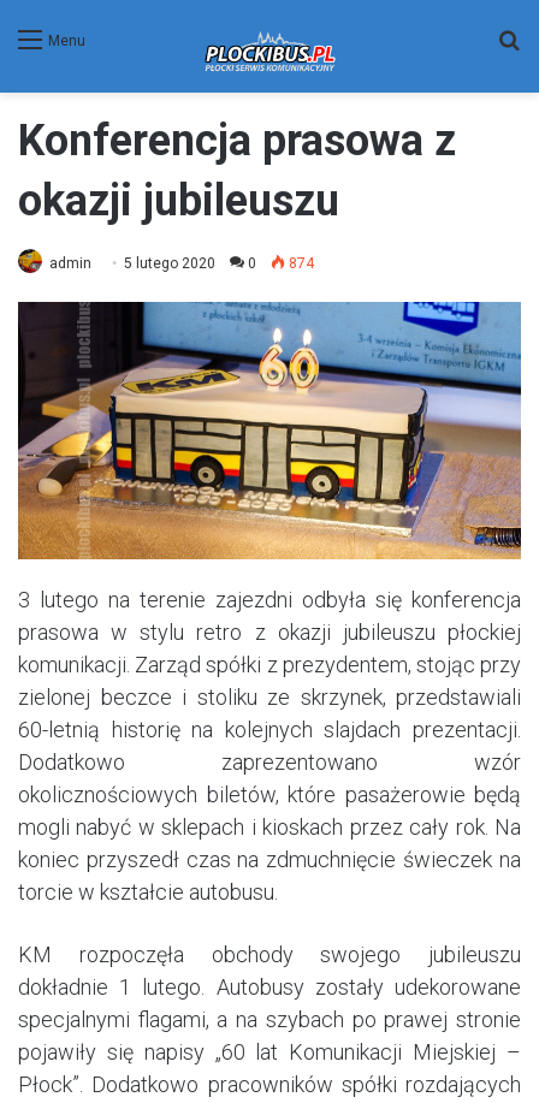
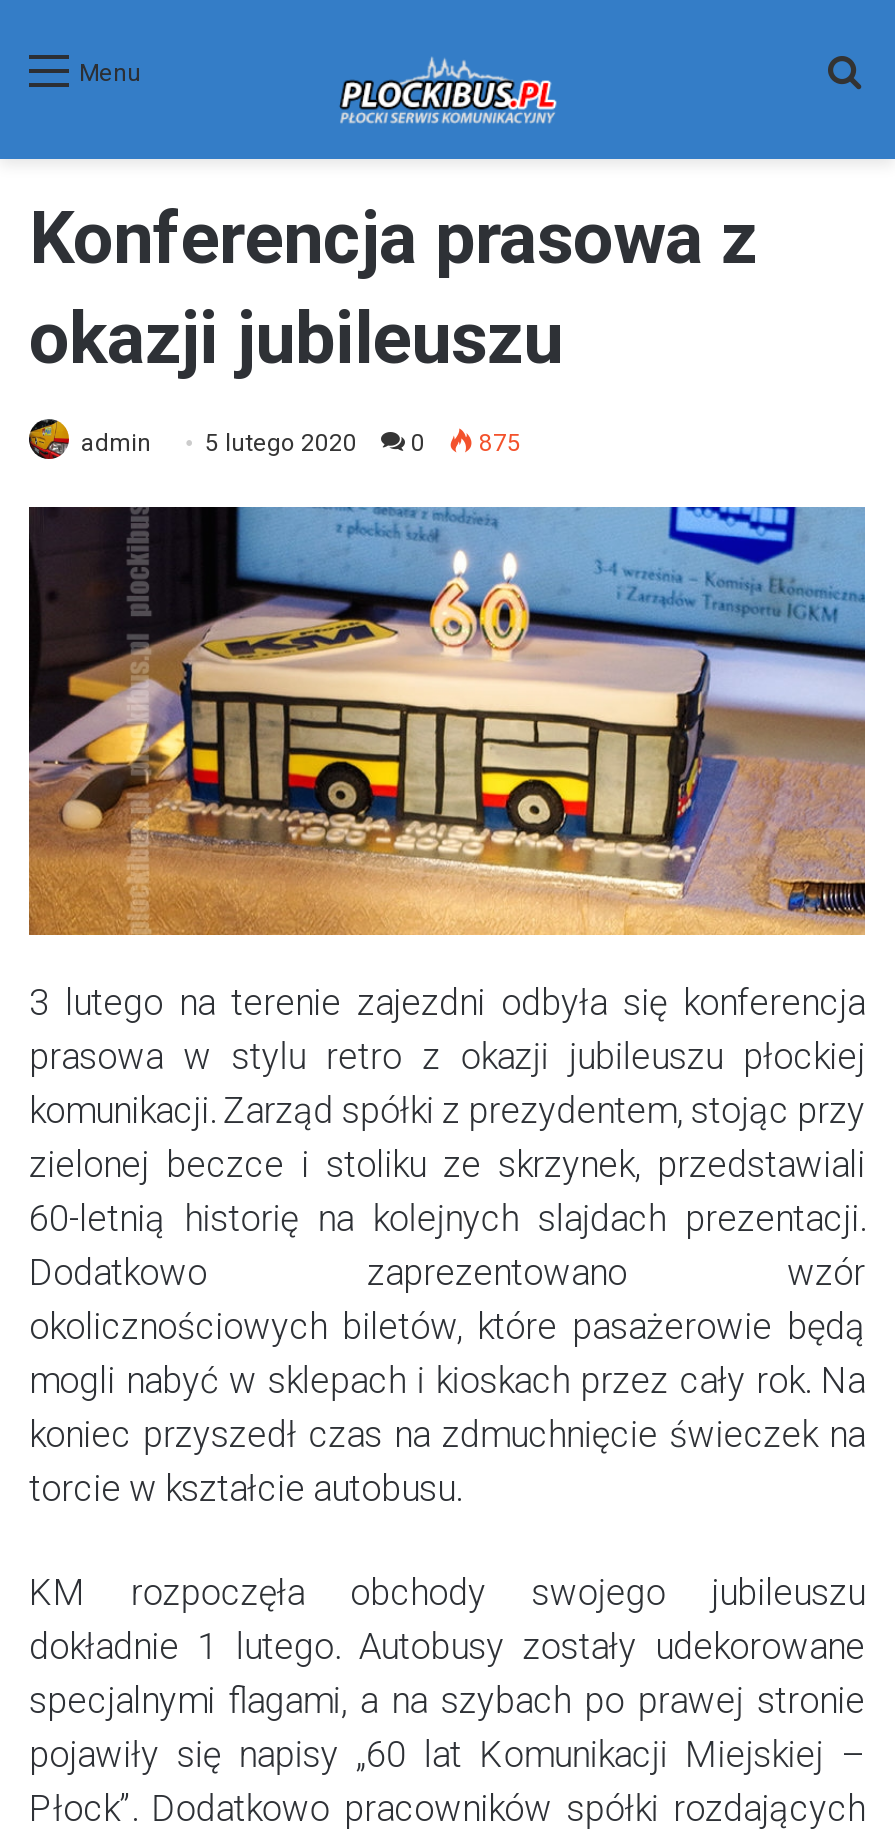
- admin 5 lutego 2020 0 874
+ admin 5 lutego 2020 0 875
